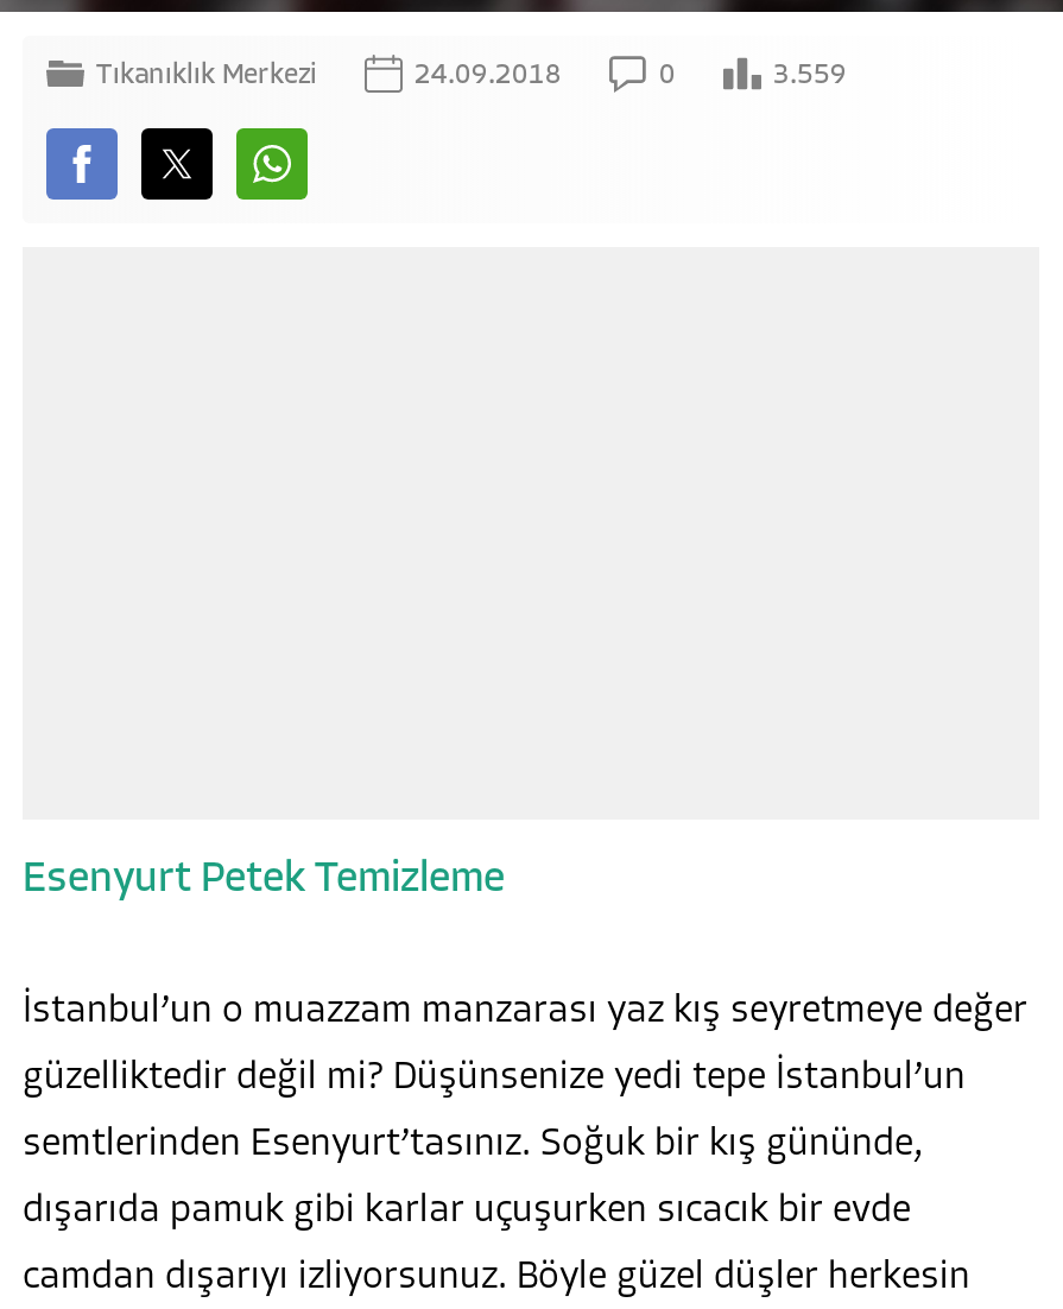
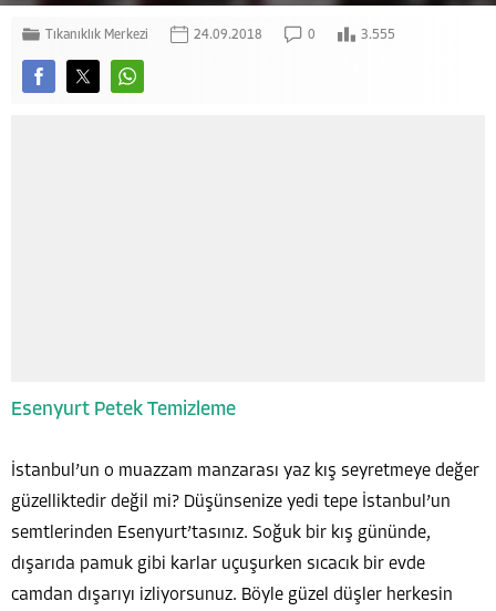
- 3.559
+ 3.555
